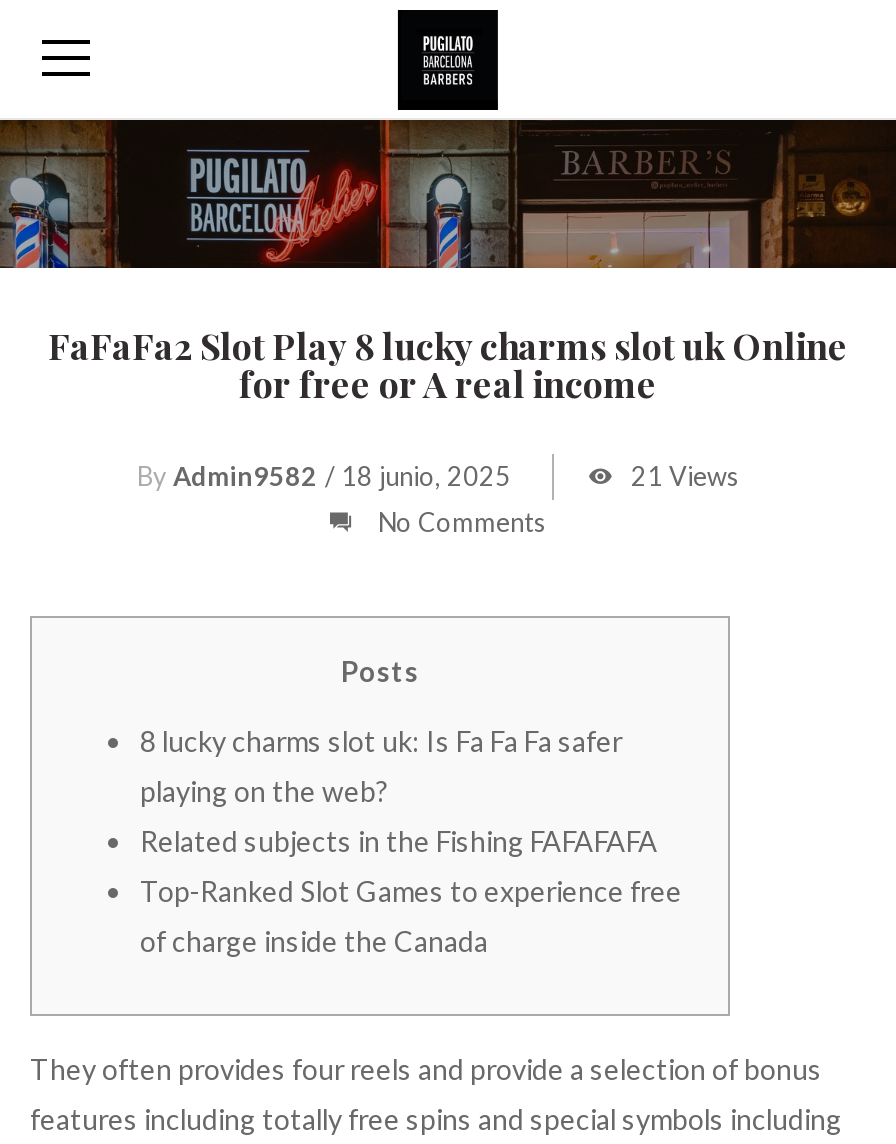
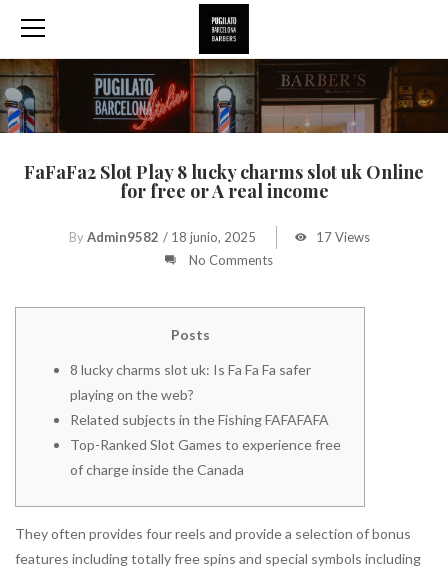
- 21 Views
+ 17 Views
